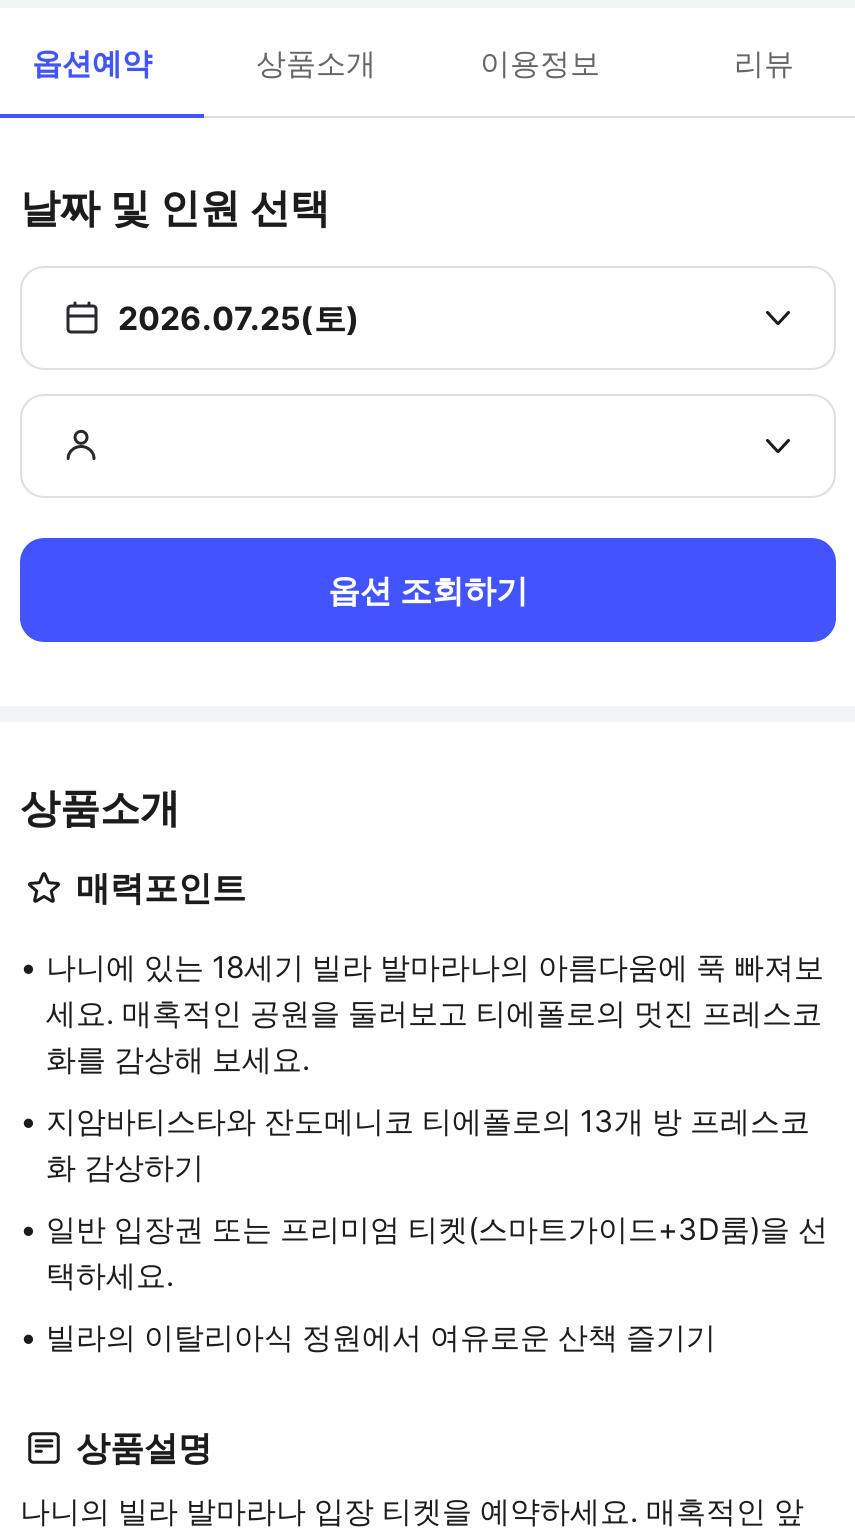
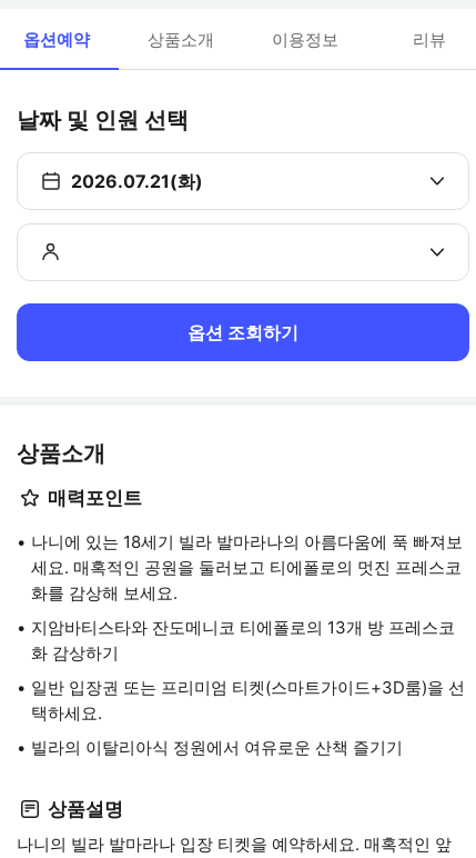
- 2026.07.25(토)
+ 2026.07.21(화)
